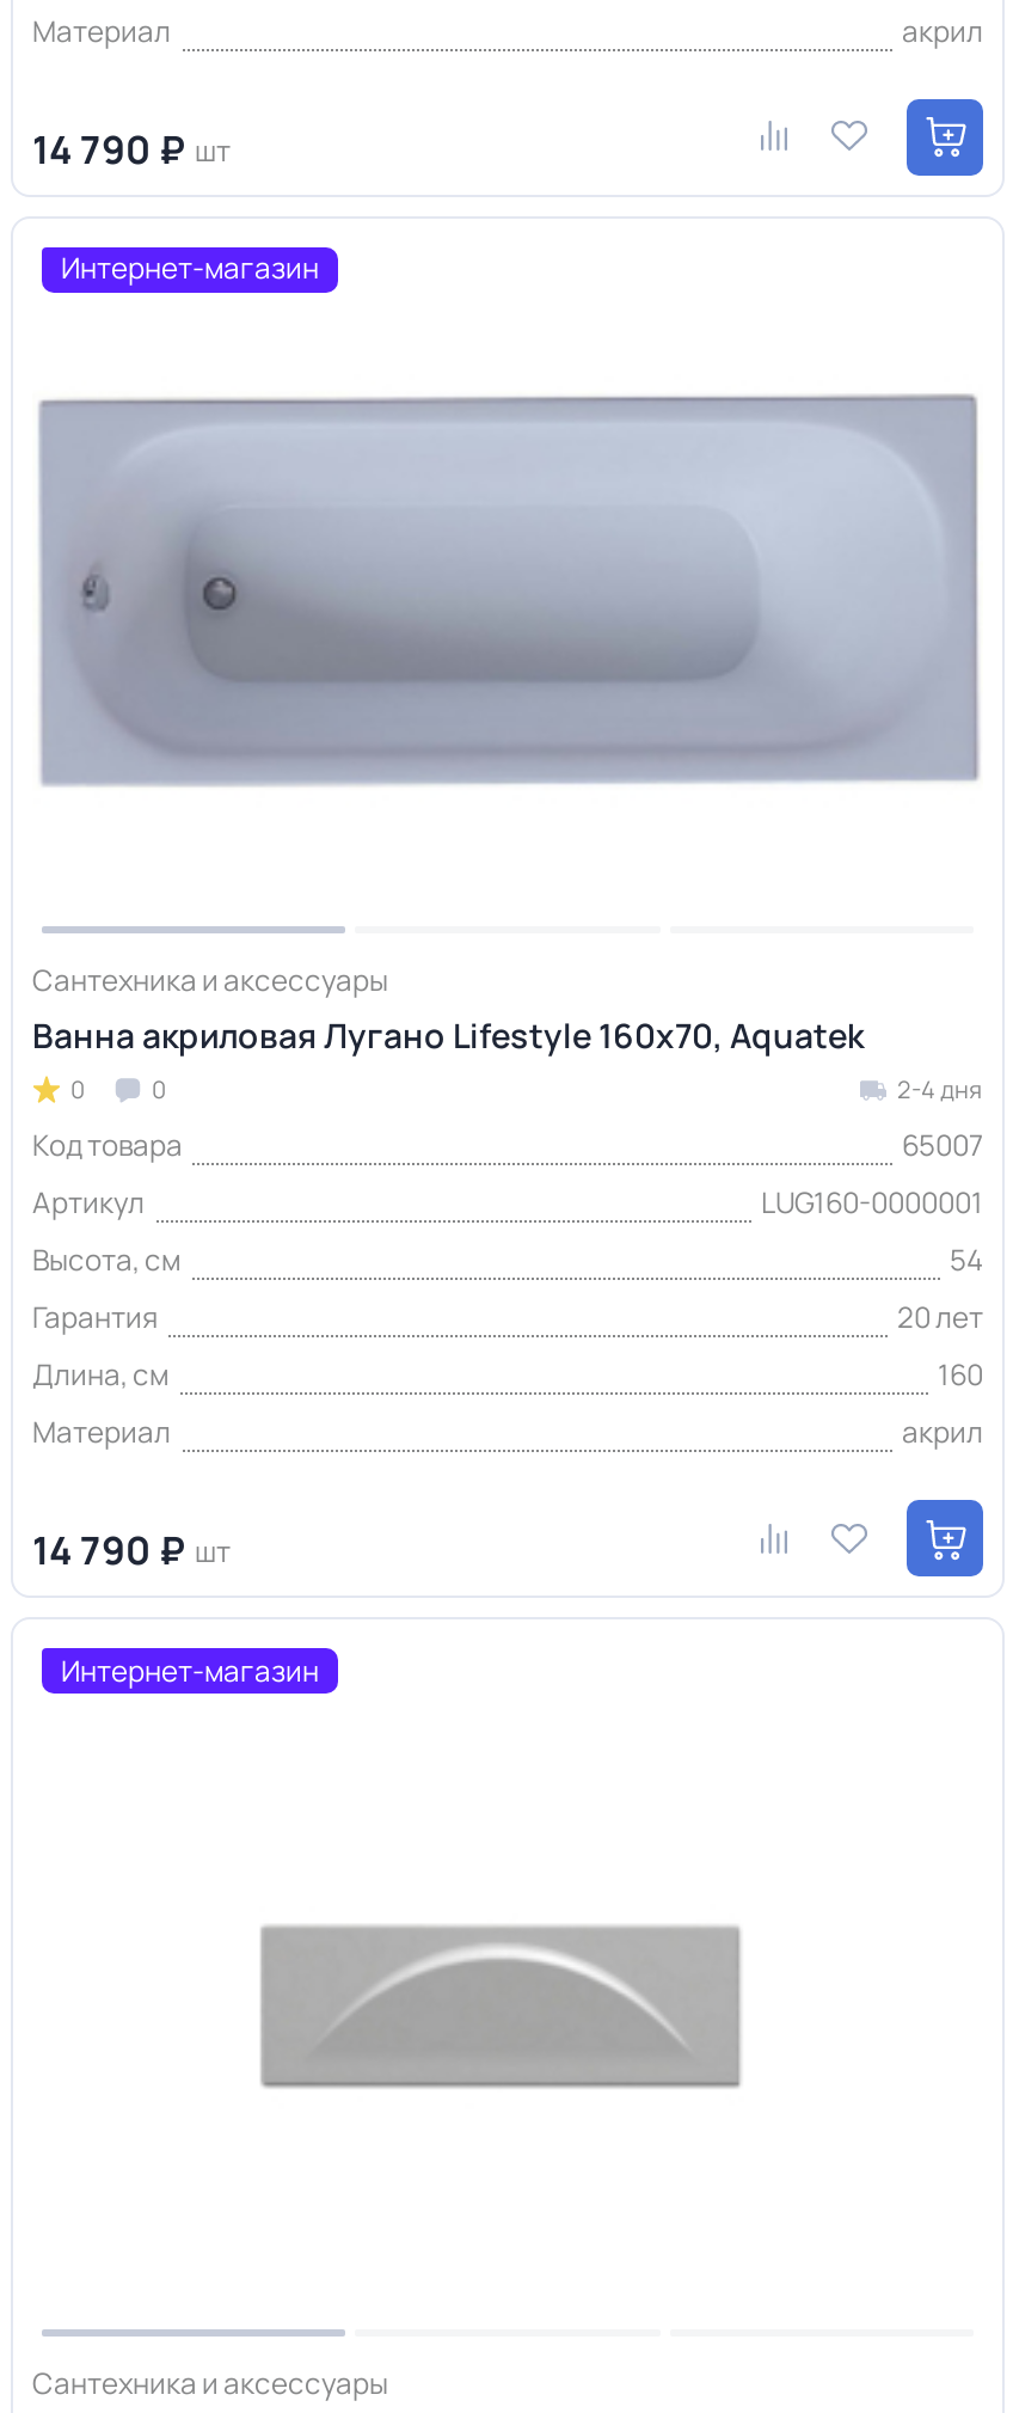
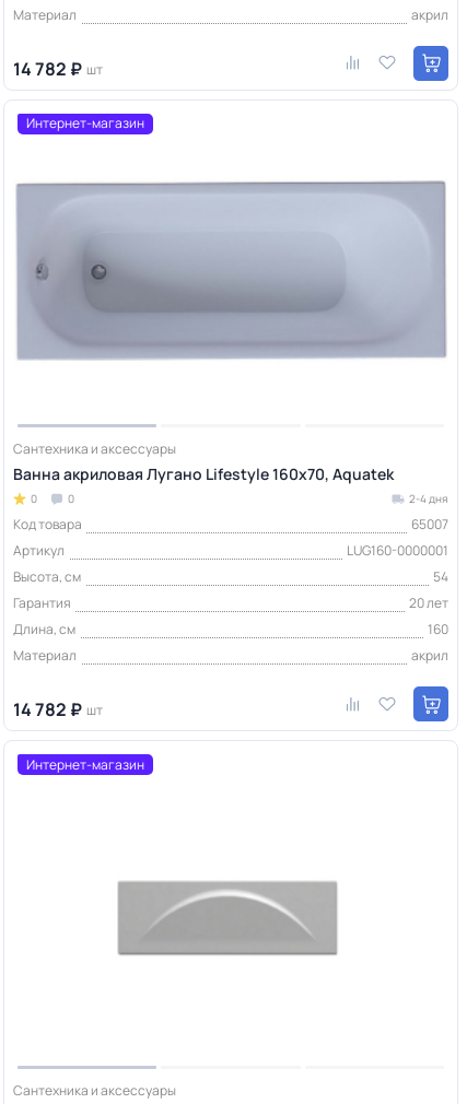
- 14 790 ₽ шт
+ 14 782 ₽ шт

- 14 790 ₽ шт
+ 14 782 ₽ шт
